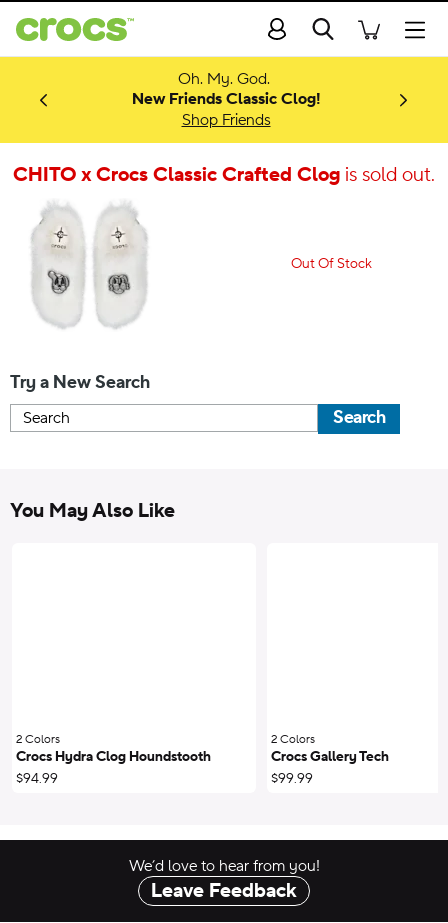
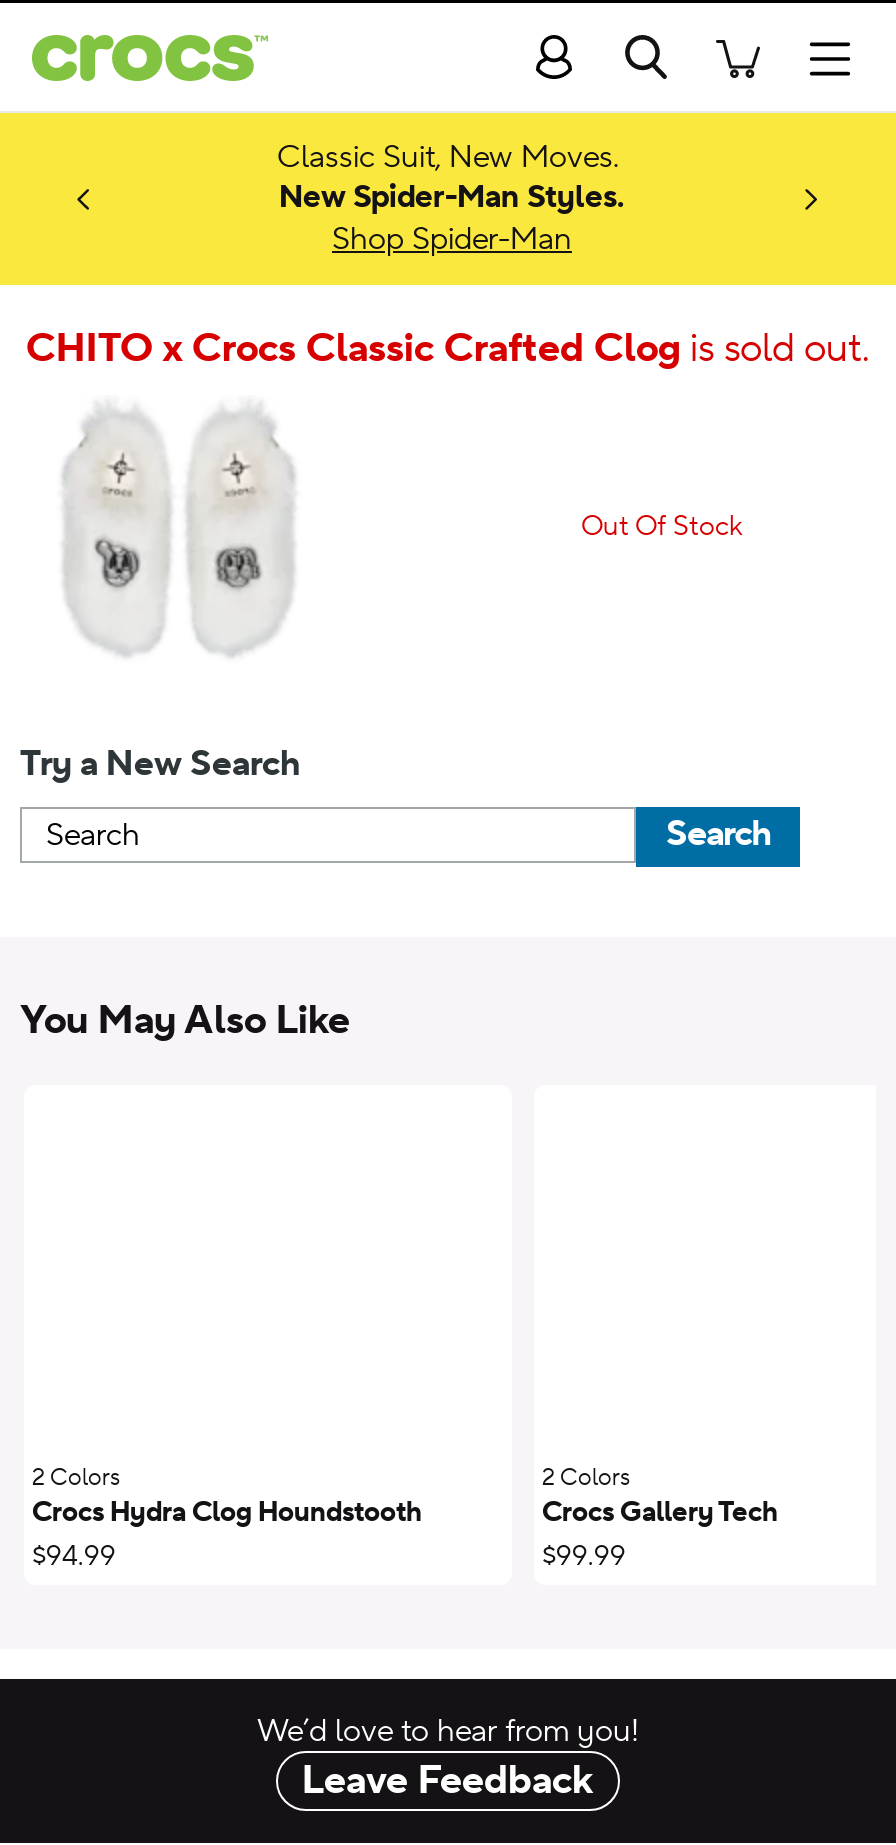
- Oh. My. God.
- New Friends Classic Clog!
- Shop Friends
+ Classic Suit, New Moves.
+ New Spider-Man Styles.
+ Shop Spider-Man
